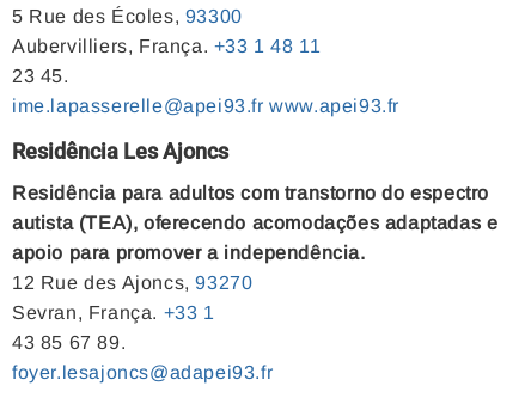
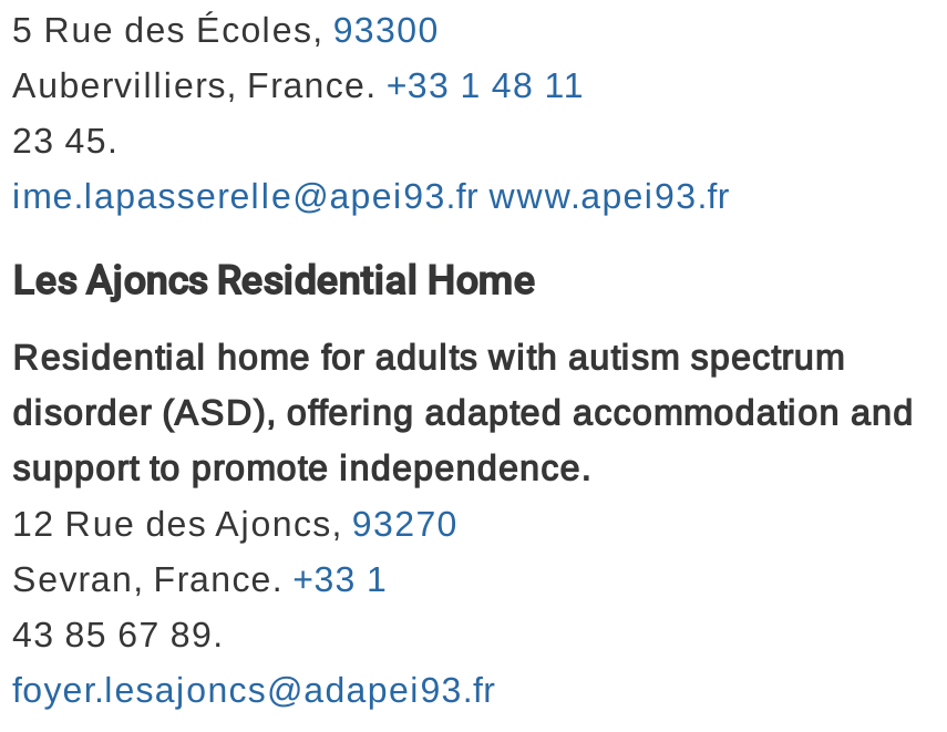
- Aubervilliers, França. +33 1 48 11
+ Aubervilliers, France. +33 1 48 11

- Residência Les Ajoncs
+ Les Ajoncs Residential Home

- Residência para adultos com transtorno do espectro
+ Residential home for adults with autism spectrum

- autista (TEA), oferecendo acomodações adaptadas e
+ disorder (ASD), offering adapted accommodation and

- apoio para promover a independência.
+ support to promote independence.

- Sevran, França. +33 1
+ Sevran, France. +33 1
